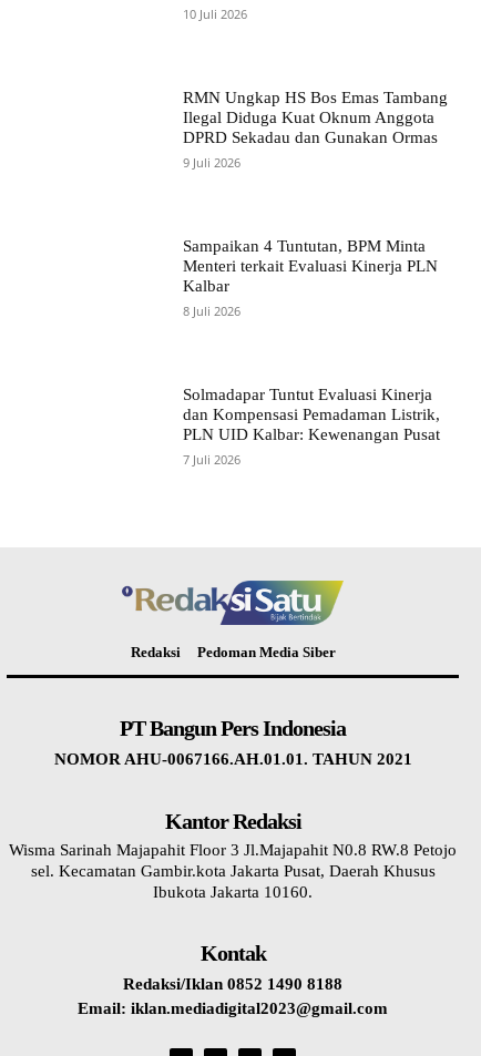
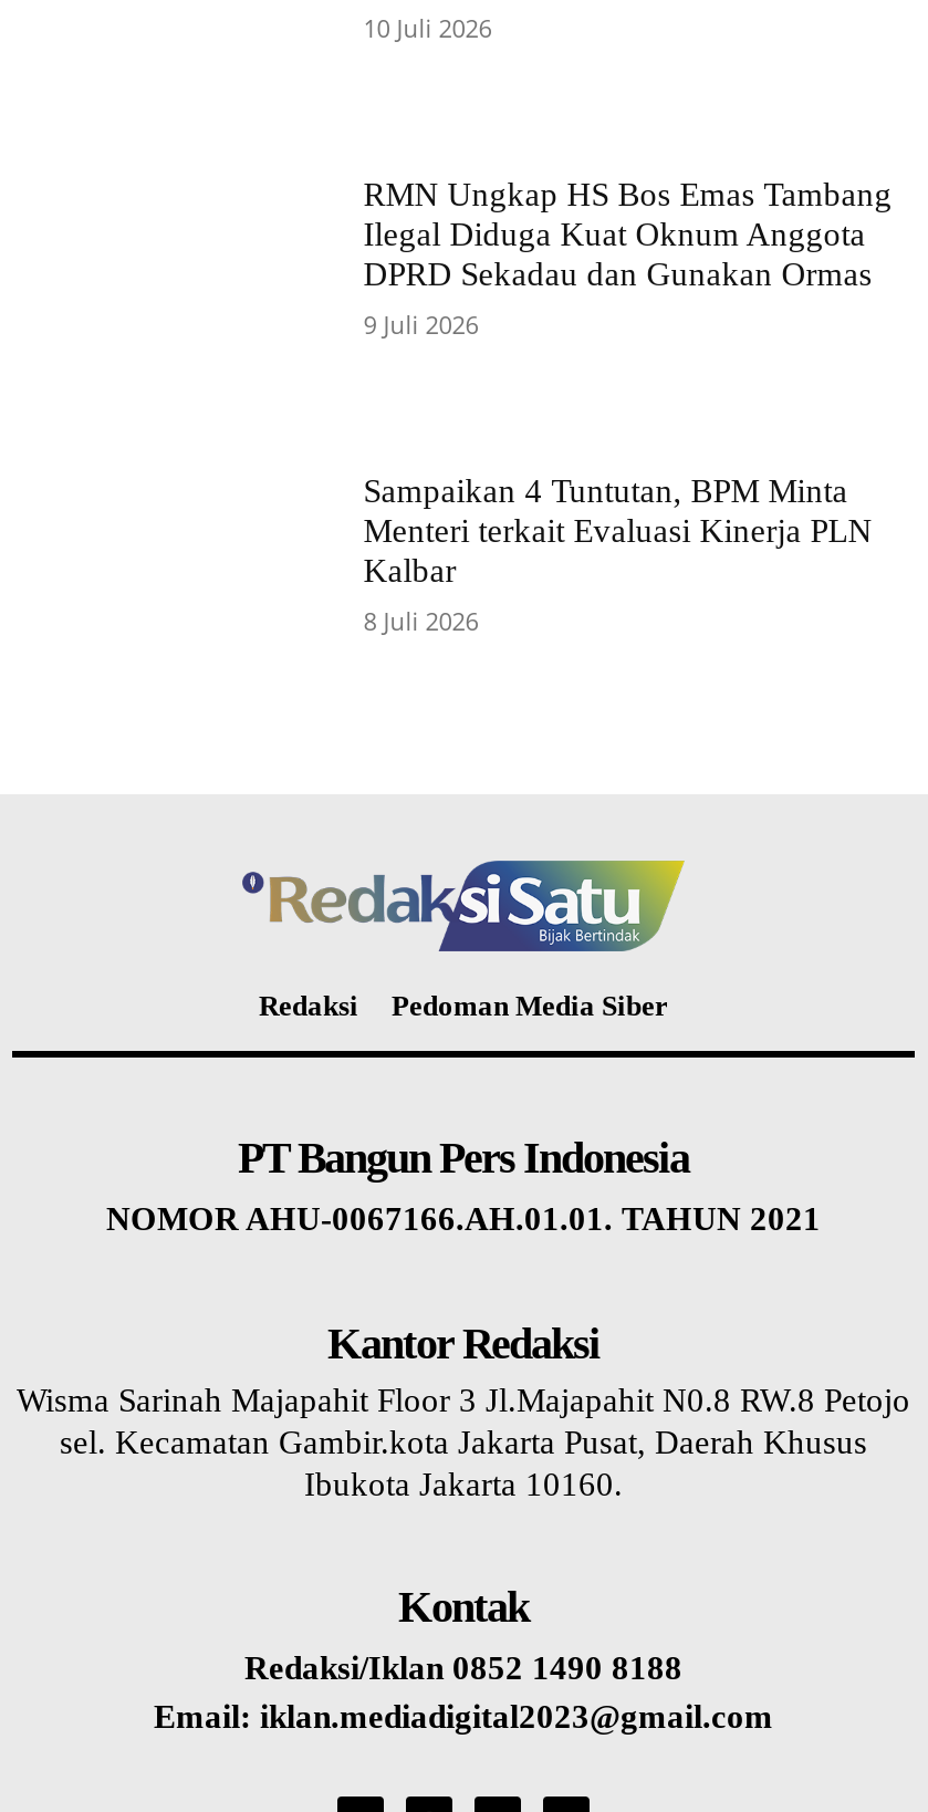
- Solmadapar Tuntut Evaluasi Kinerja
- dan Kompensasi Pemadaman Listrik,
- PLN UID Kalbar: Kewenangan Pusat
- 7 Juli 2026
